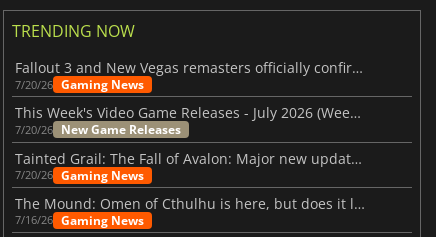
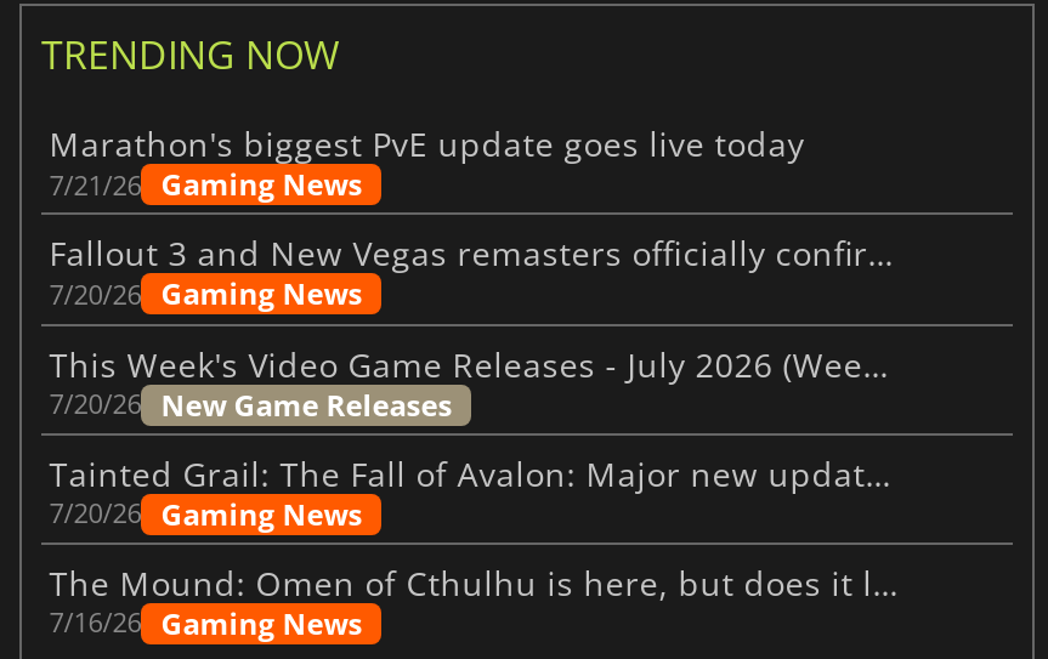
+ Marathon's biggest PvE update goes live today
+ 7/21/26 Gaming News
